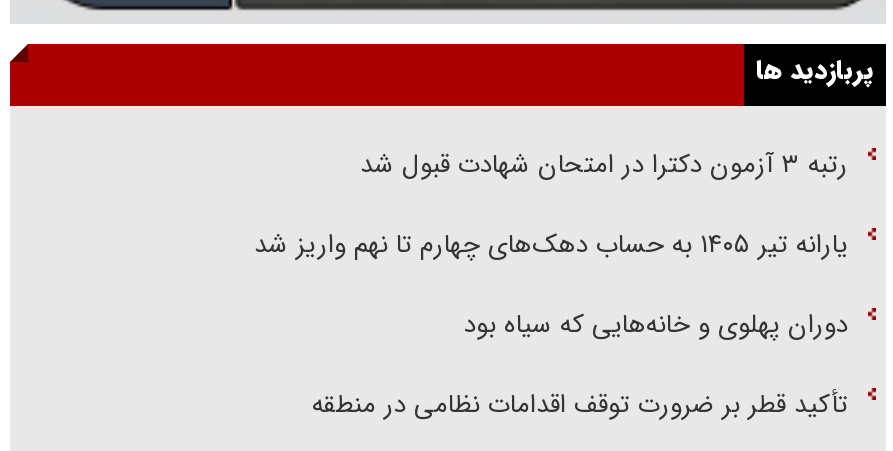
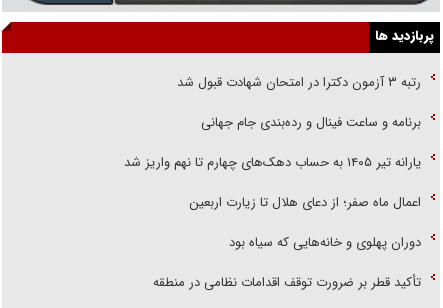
+ برنامه و ساعت فینال و رده‌بندی جام جهانی

+ اعمال ماه صفر؛ از دعای هلال تا زیارت اربعین
